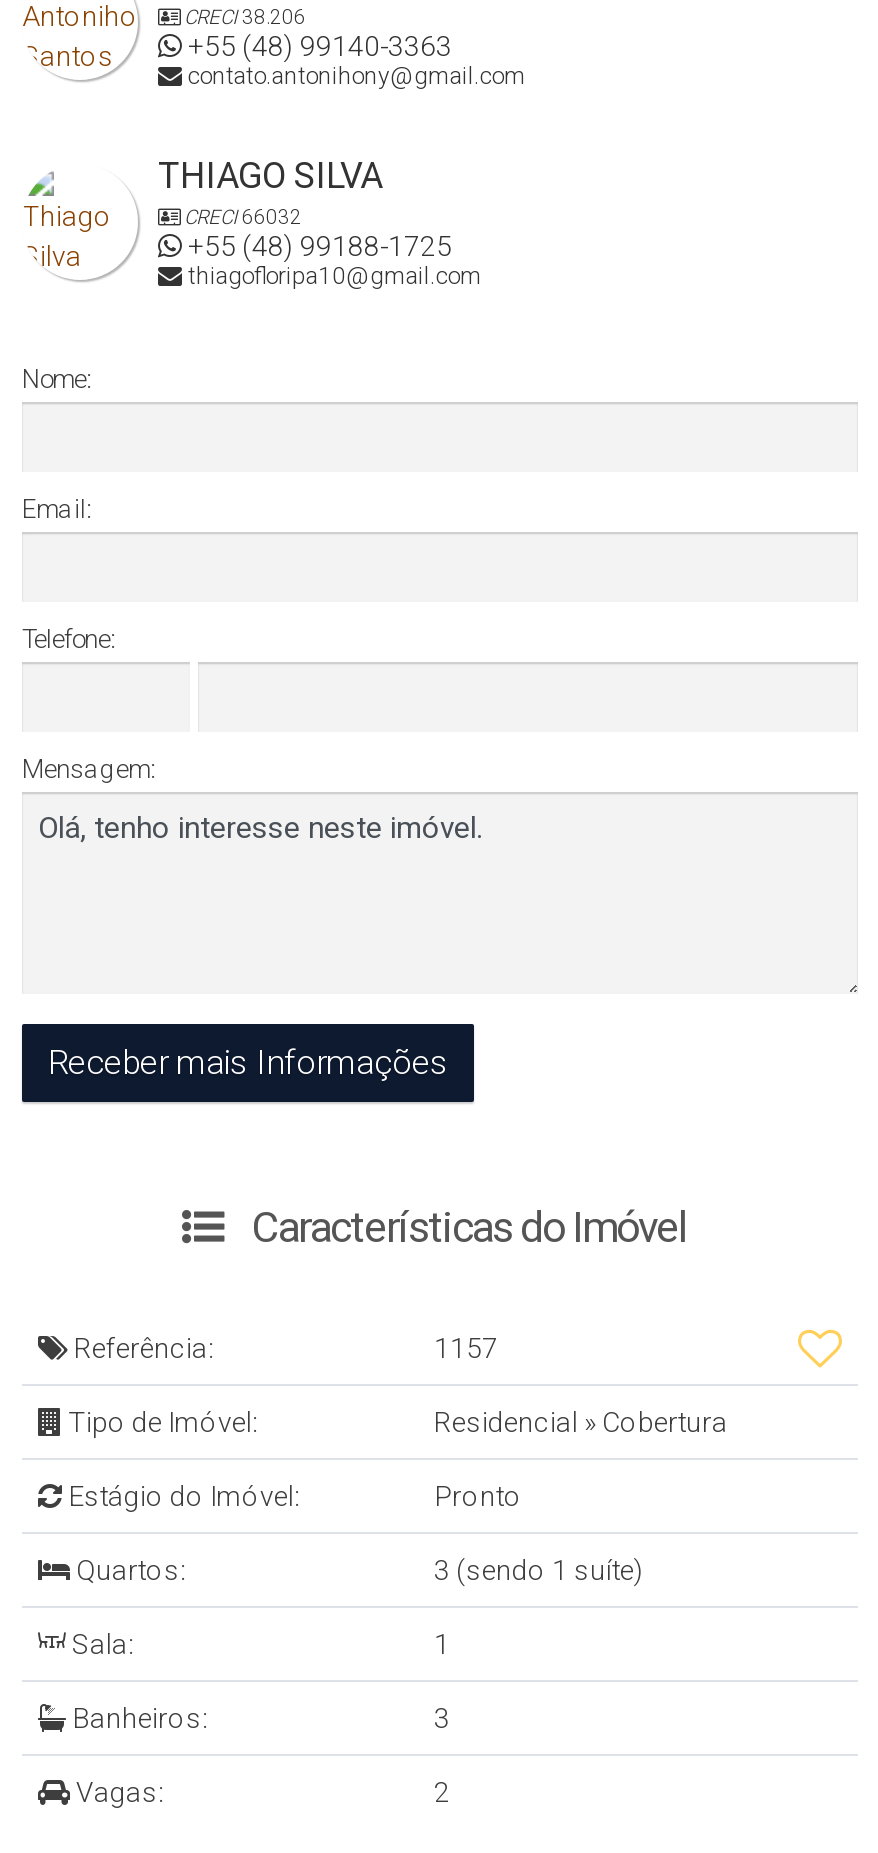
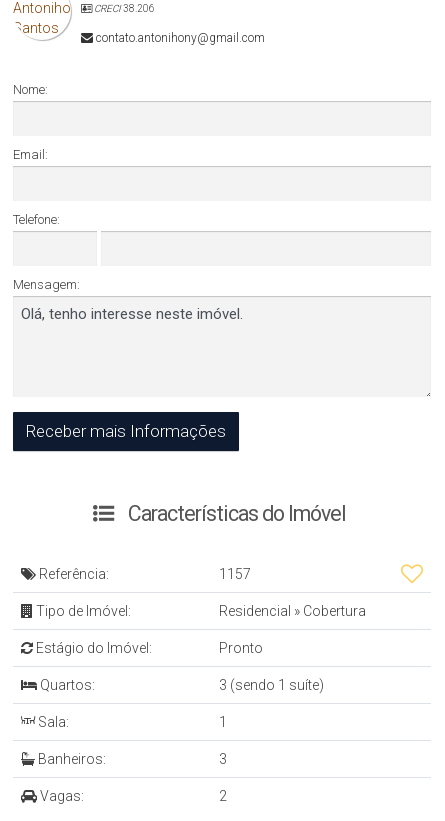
- +55 (48) 99140-3363

- THIAGO SILVA
- CRECI 66032
- +55 (48) 99188-1725
- thiagofloripa10@gmail.com
